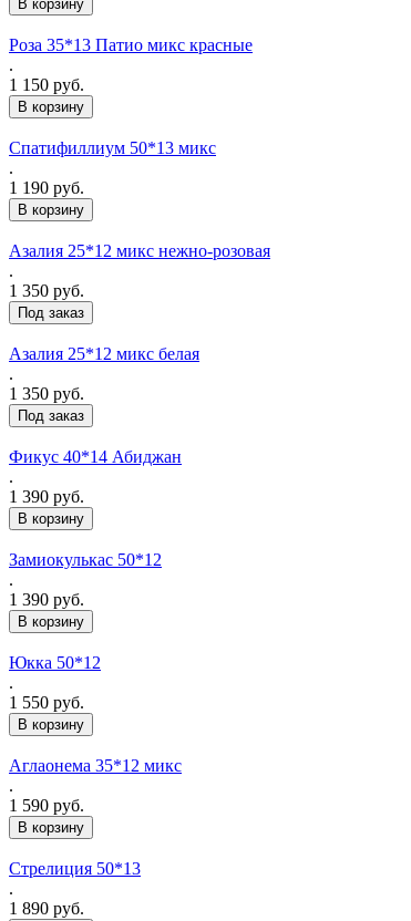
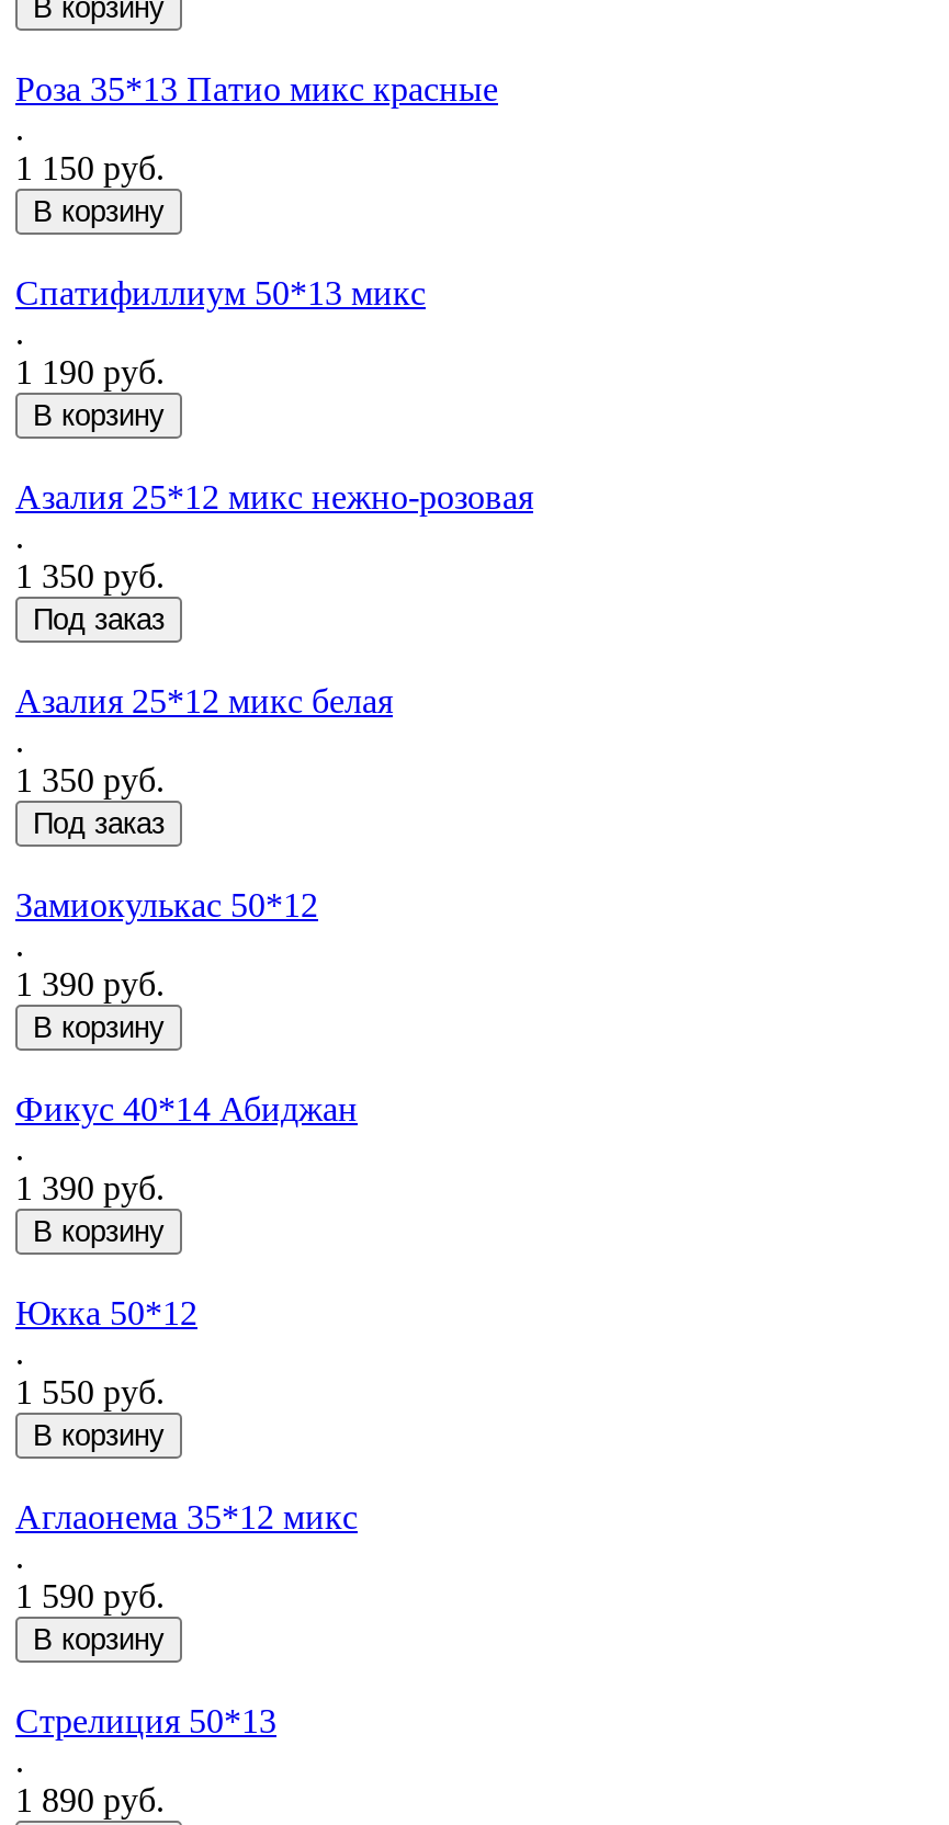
moved down: Фикус 40*14 Абиджан

moved up: Замиокулькас 50*12
